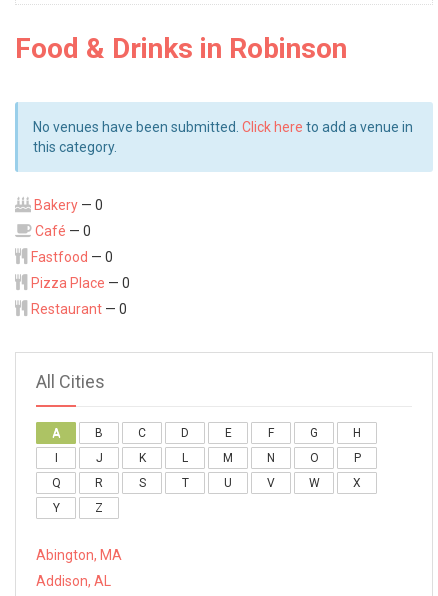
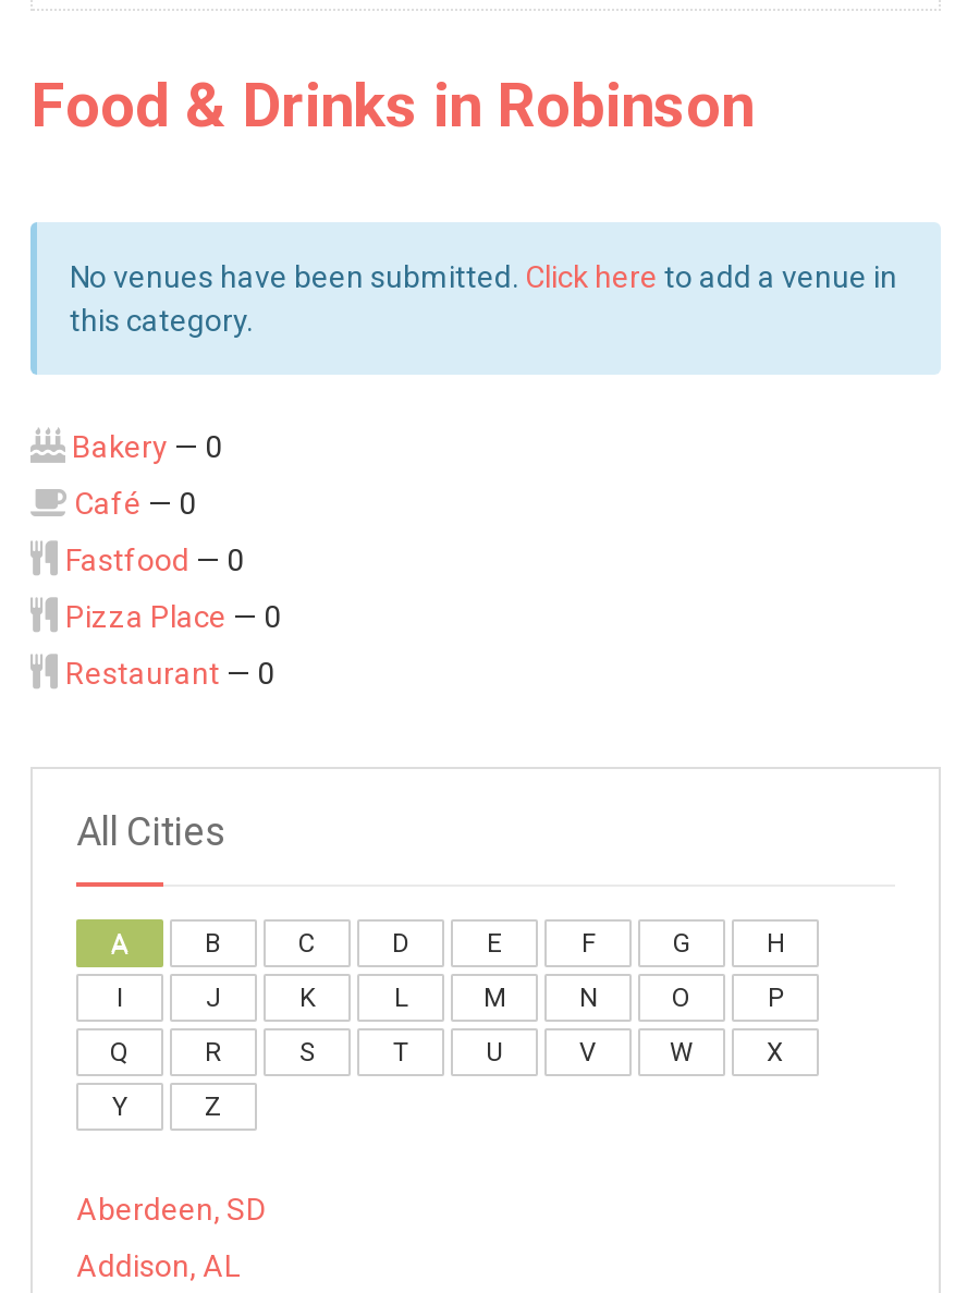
- Abington, MA
+ Aberdeen, SD
